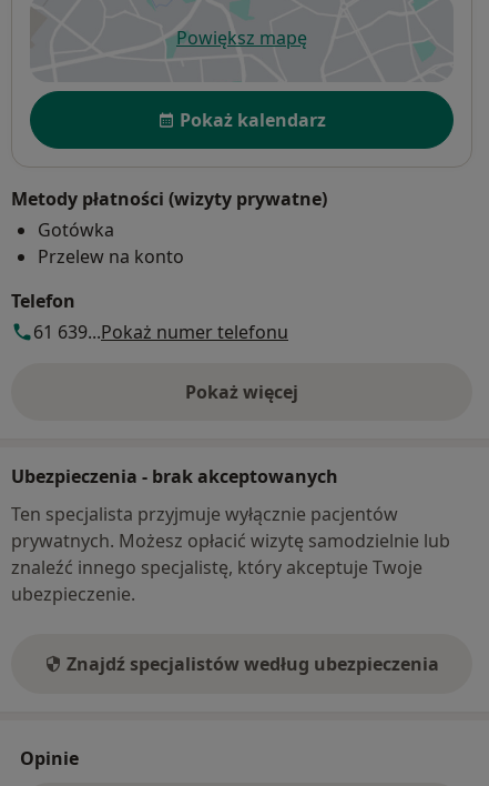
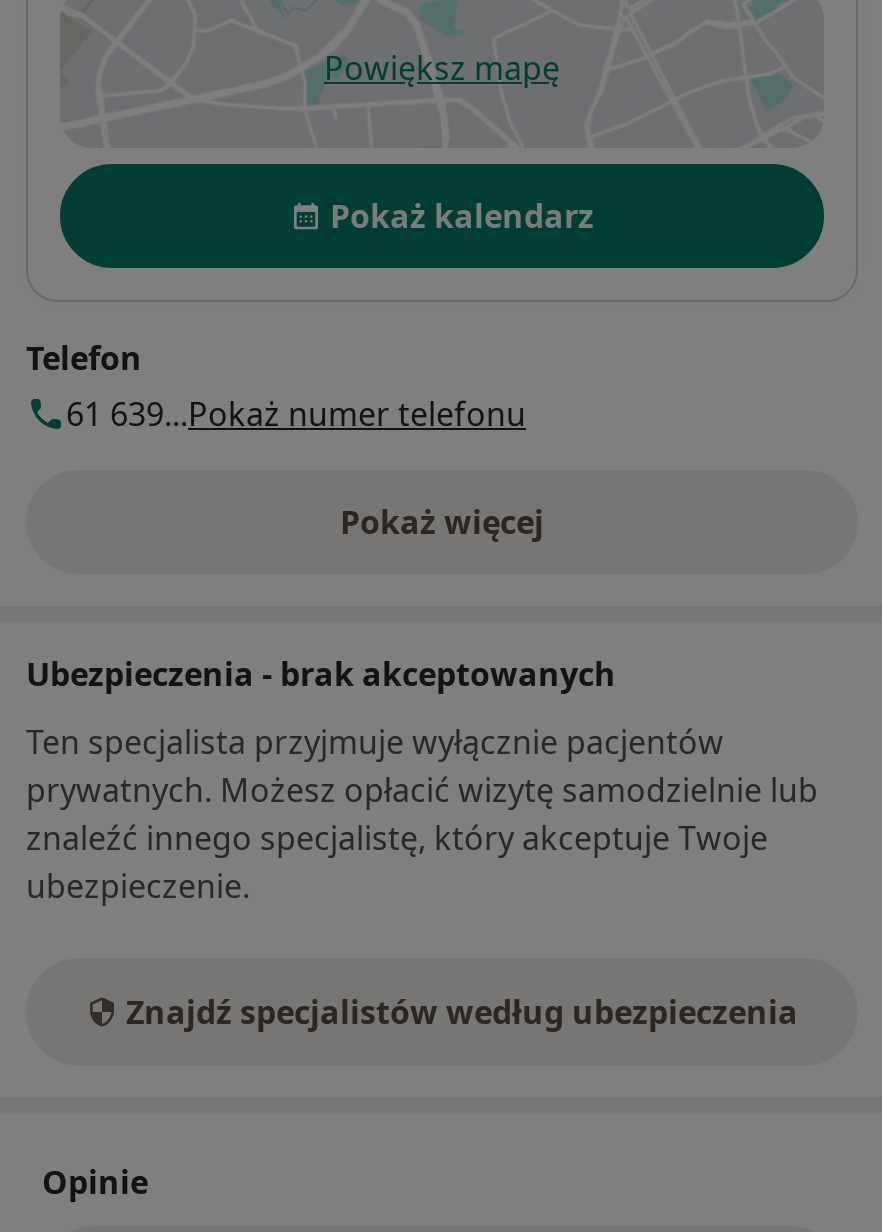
- Metody płatności (wizyty prywatne)
- Gotówka
- Przelew na konto
